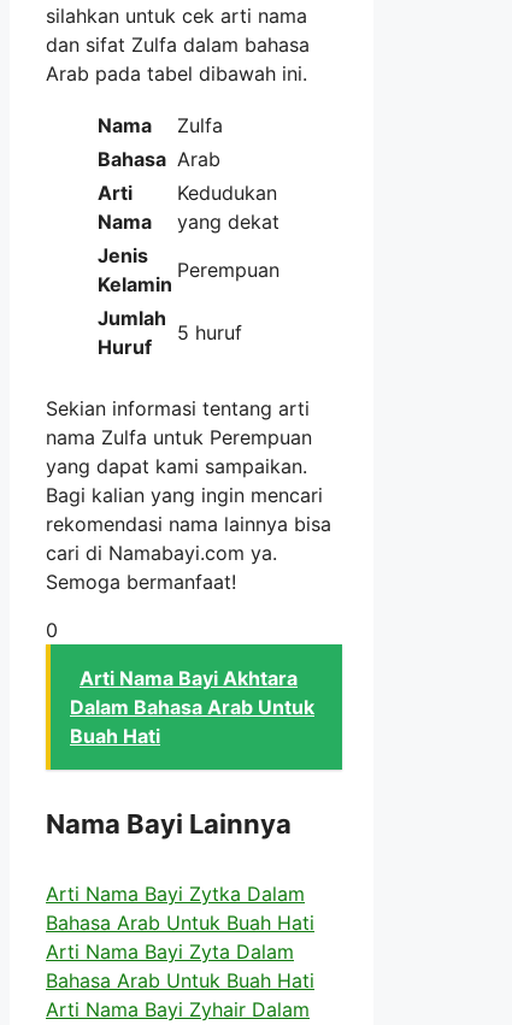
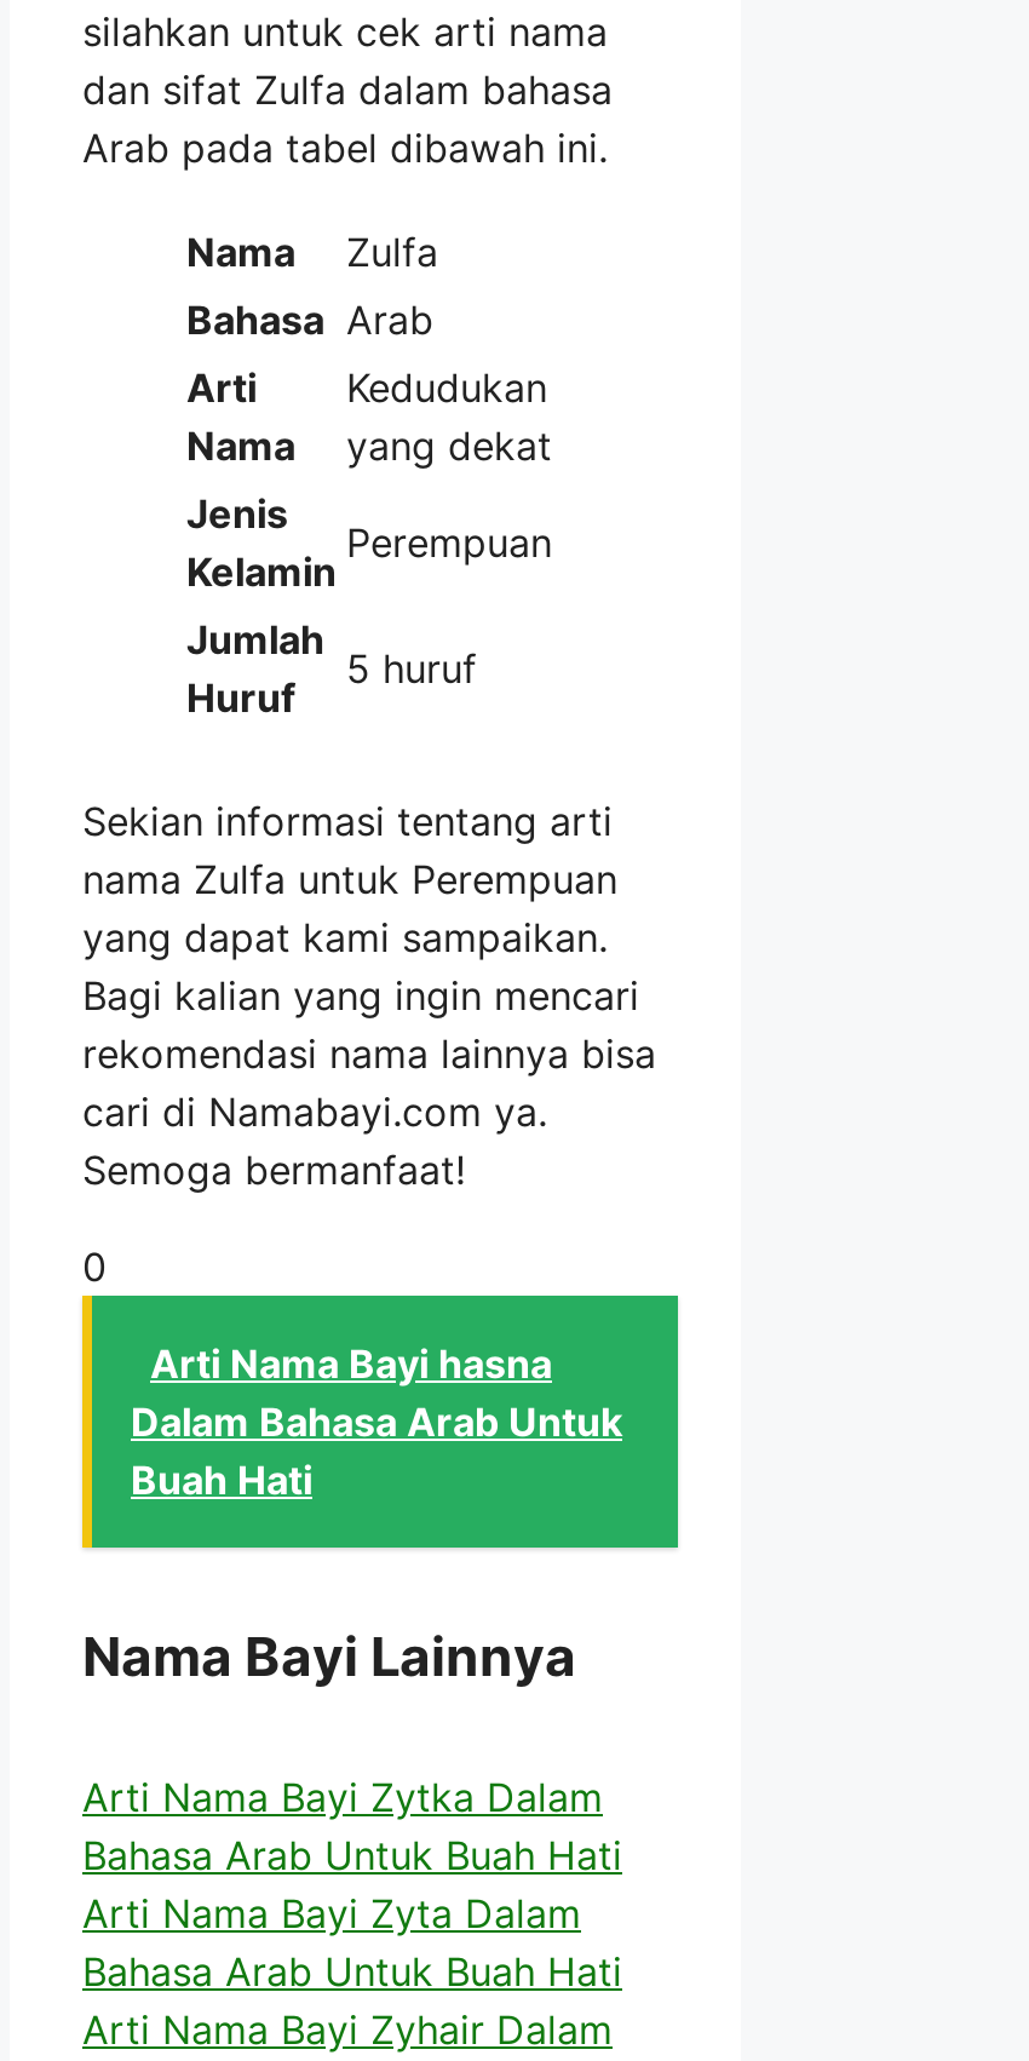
- Arti Nama Bayi Akhtara
+ Arti Nama Bayi hasna
